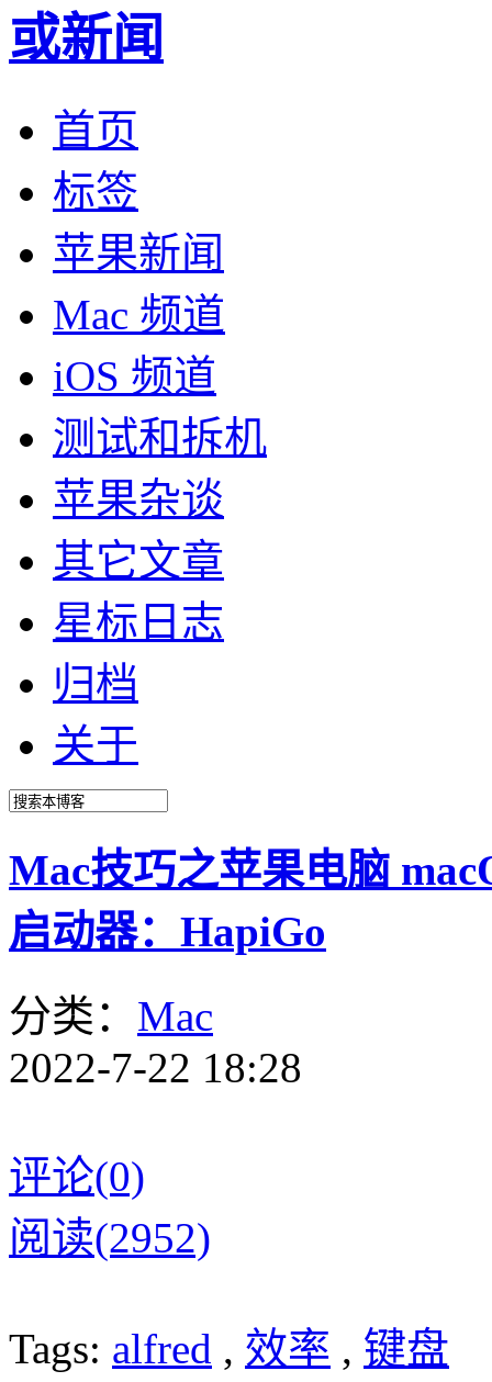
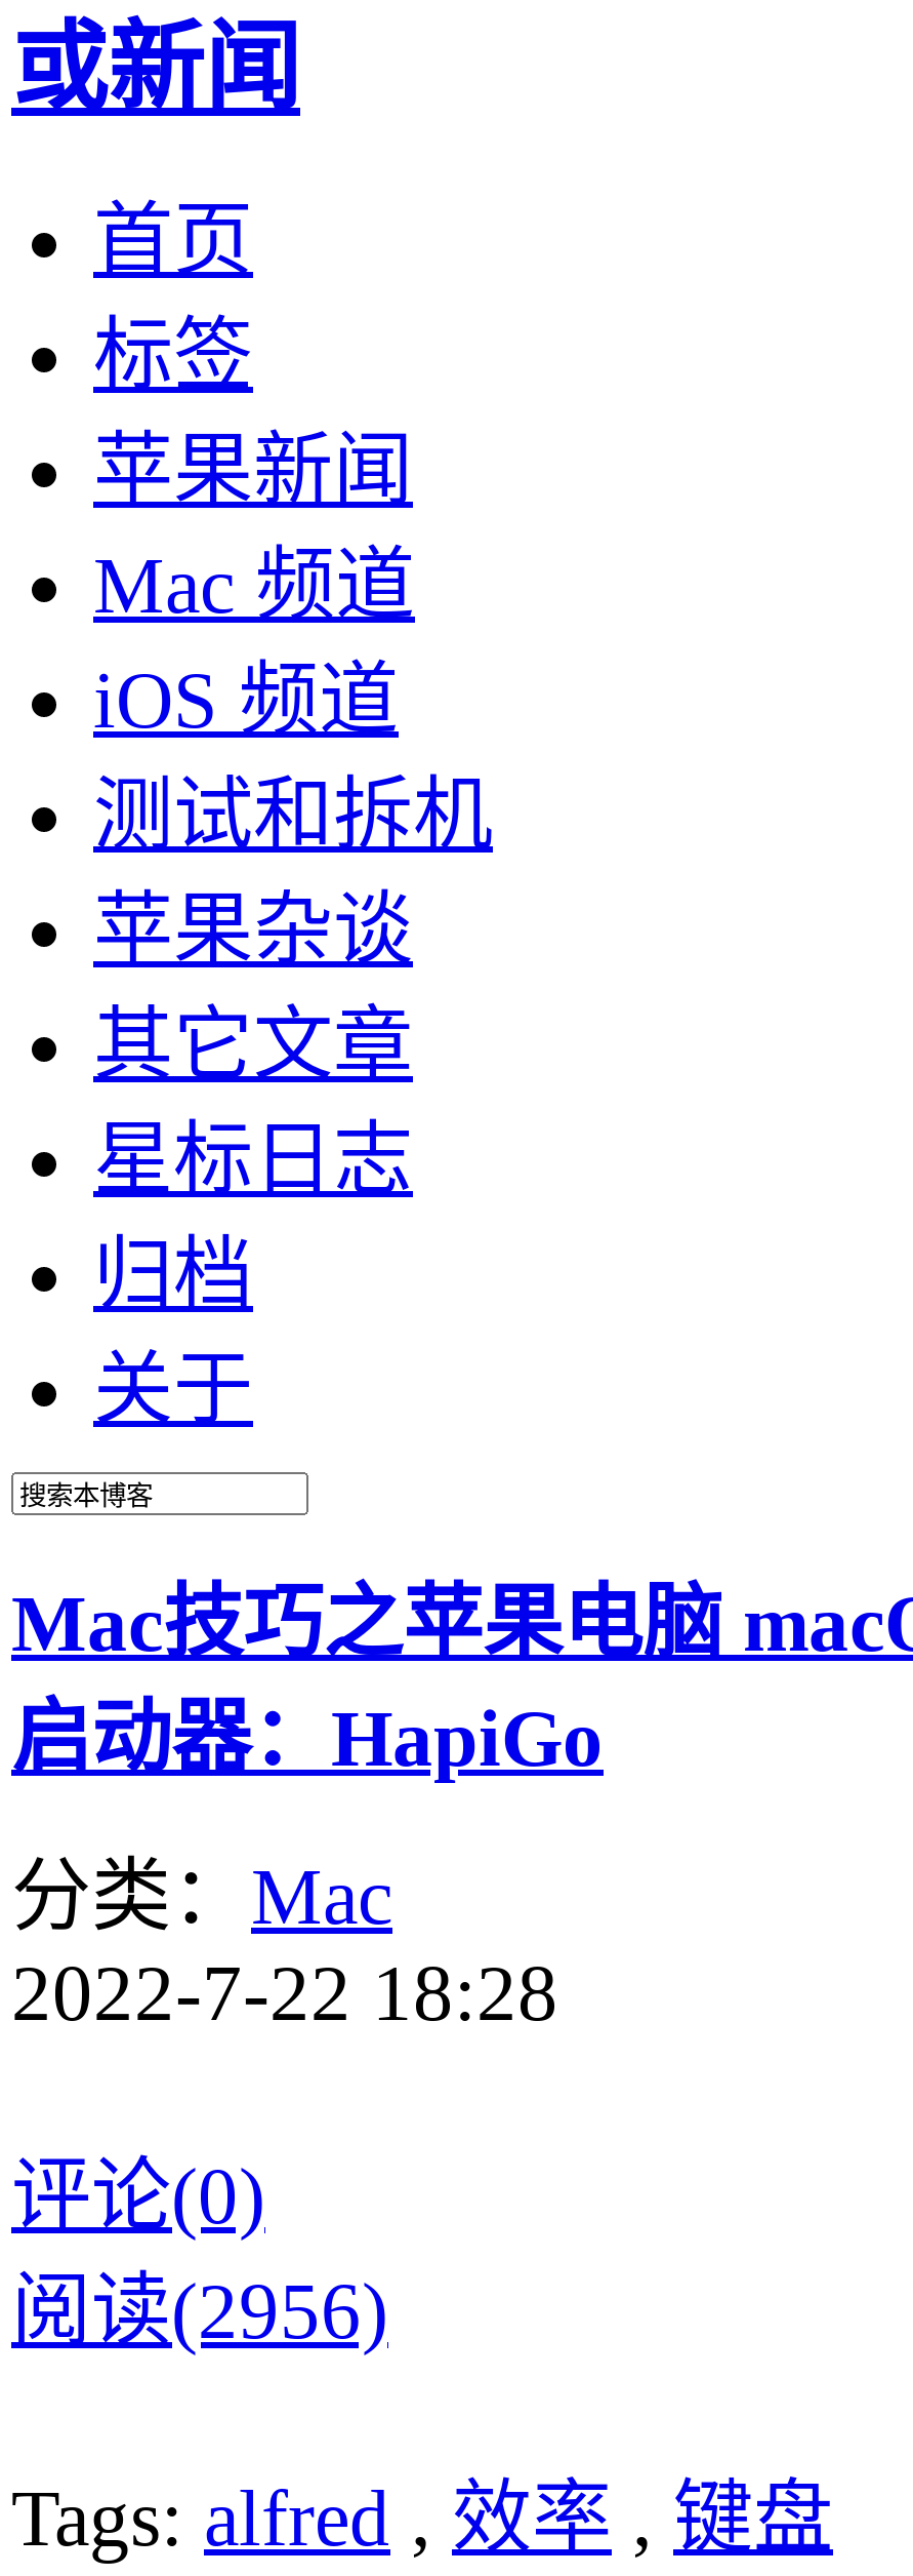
- 阅读(2952)
+ 阅读(2956)
